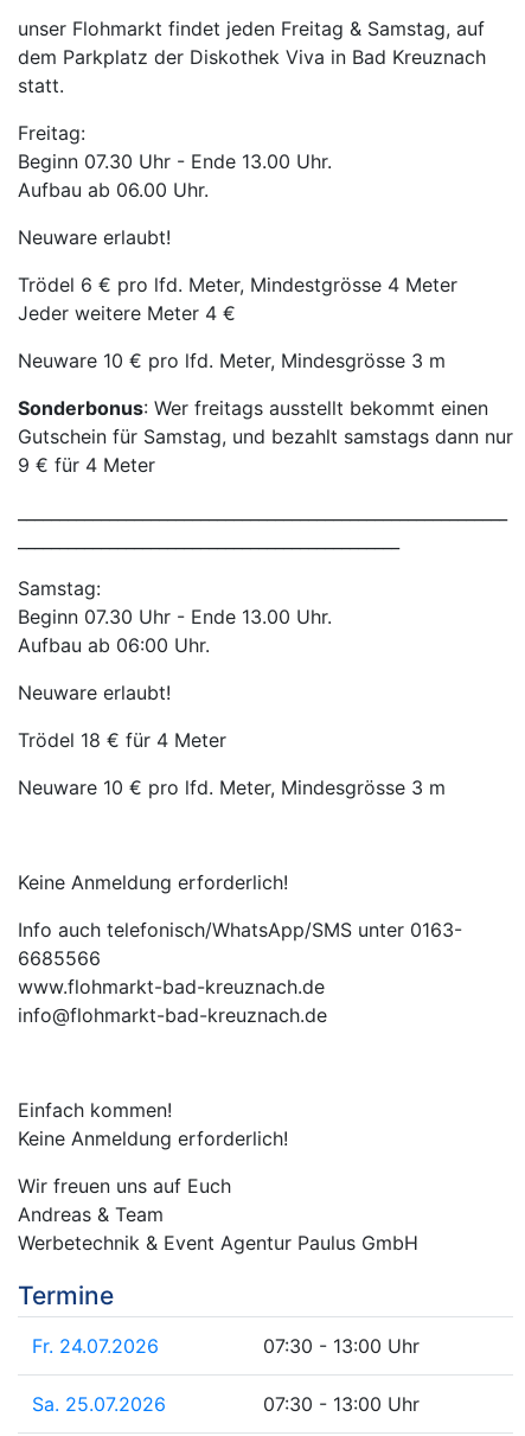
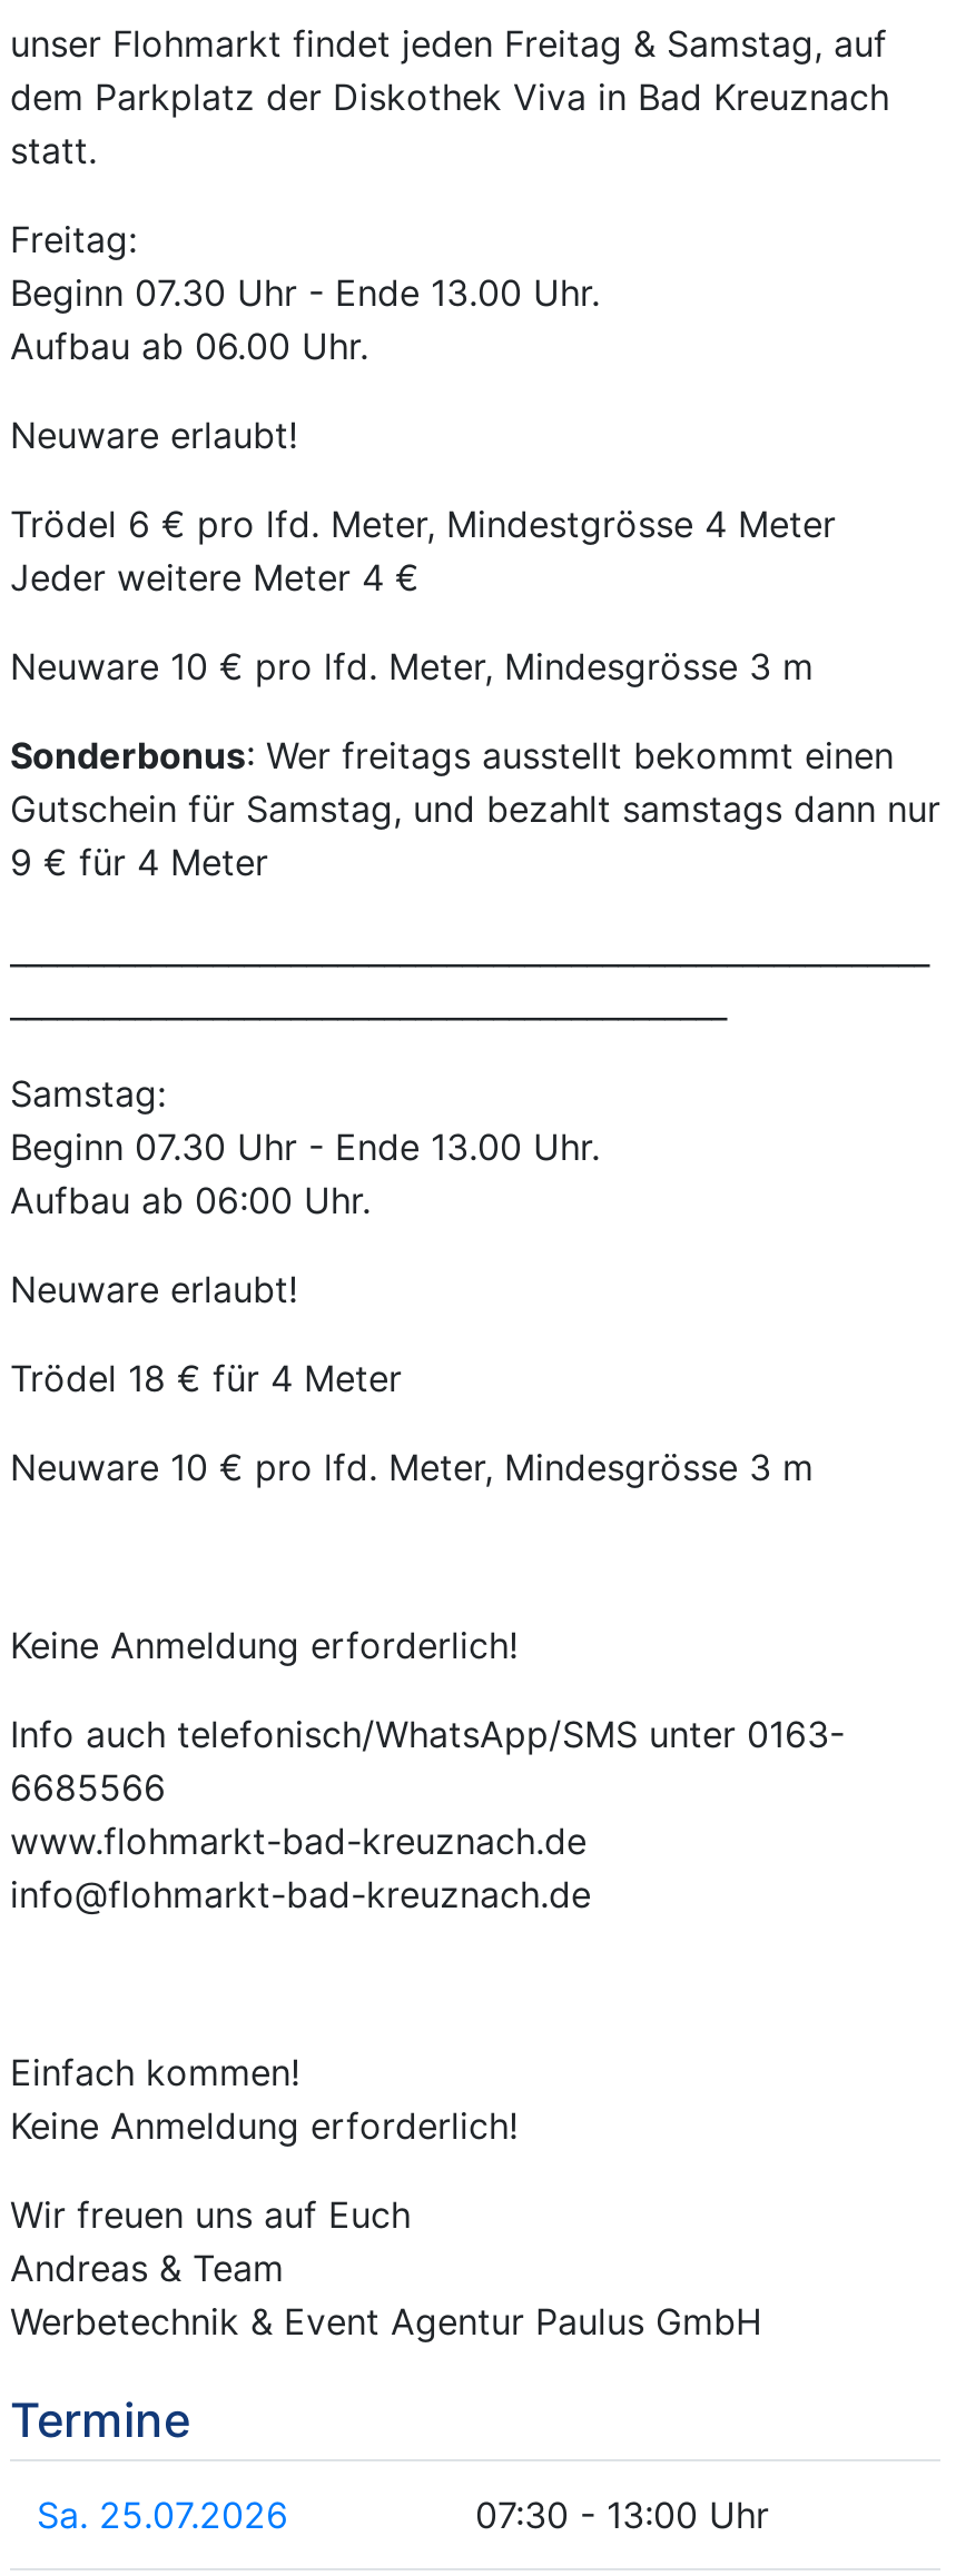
- Fr. 24.07.2026
- 07:30 - 13:00 Uhr
